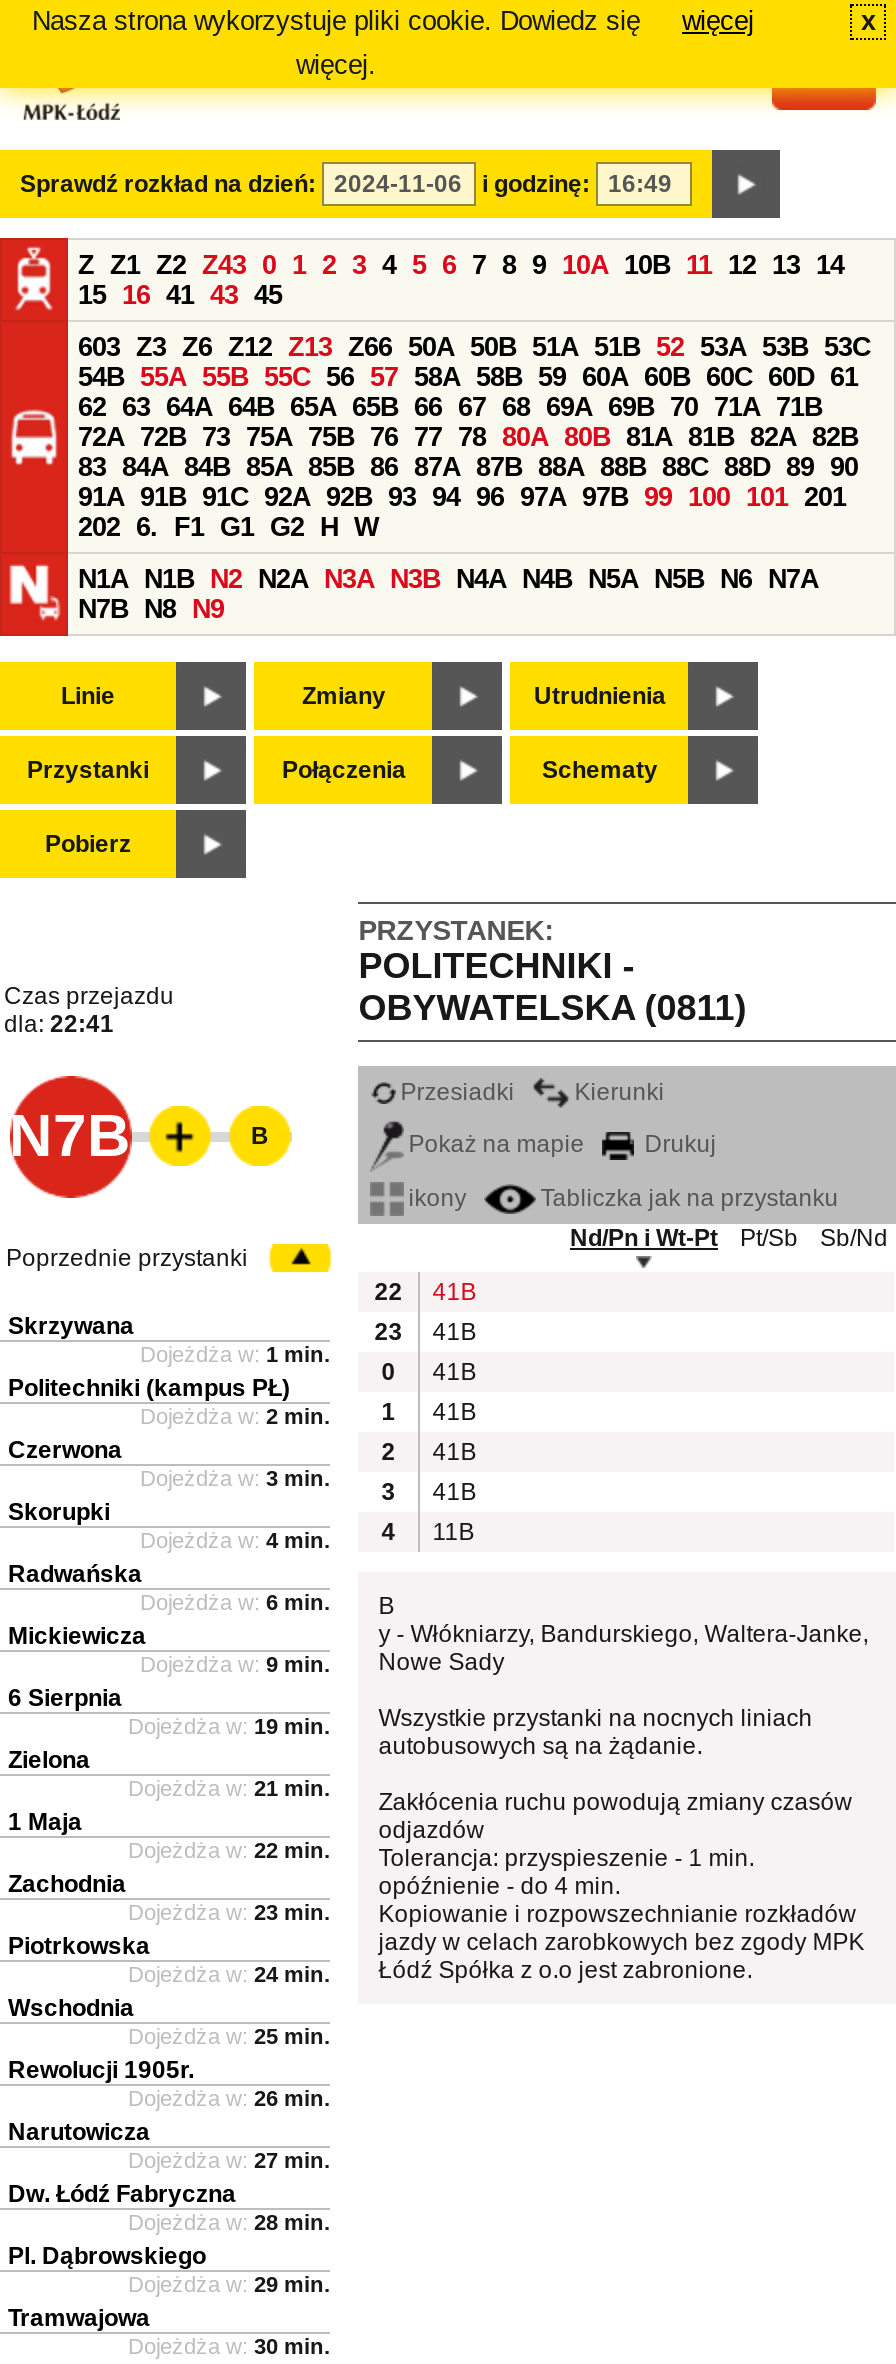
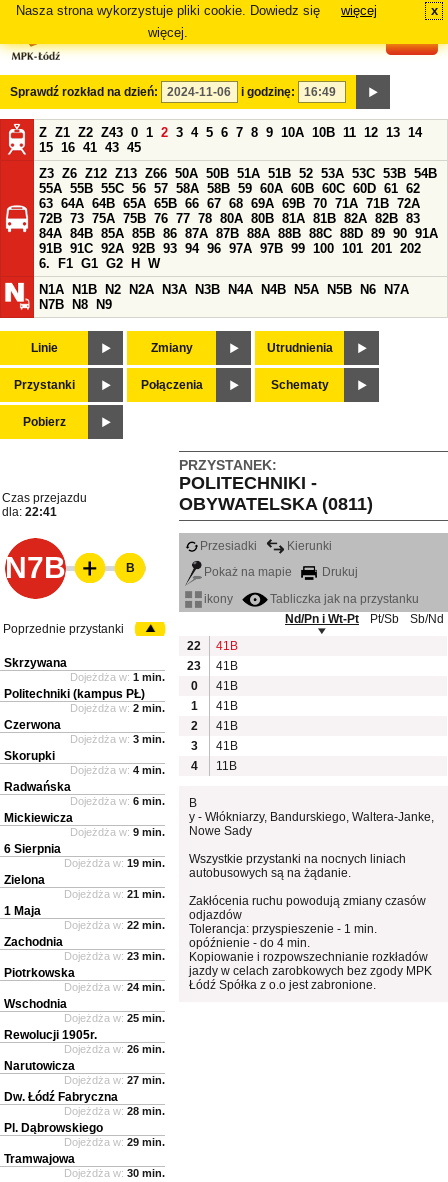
- 603 Z3 Z6 Z12 Z13 Z66 50A 50B 51A 51B 52 53A 53B 53C
- 54B 55A 55B 55C 56 57 58A 58B 59 60A 60B 60C 60D 61
- 62 63 64A 64B 65A 65B 66 67 68 69A 69B 70 71A 71B
- 72A 72B 73 75A 75B 76 77 78 80A 80B 81A 81B 82A 82B
- 83 84A 84B 85A 85B 86 87A 87B 88A 88B 88C 88D 89 90
- 91A 91B 91C 92A 92B 93 94 96 97A 97B 99 100 101 201
- 202 6. F1 G1 G2 H W
+ Z3 Z6 Z12 Z13 Z66 50A 50B 51A 51B 52 53A 53C 53B 54B
+ 55A 55B 55C 56 57 58A 58B 59 60A 60B 60C 60D 61 62
+ 63 64A 64B 65A 65B 66 67 68 69A 69B 70 71A 71B 72A
+ 72B 73 75A 75B 76 77 78 80A 80B 81A 81B 82A 82B 83
+ 84A 84B 85A 85B 86 87A 87B 88A 88B 88C 88D 89 90 91A
+ 91B 91C 92A 92B 93 94 96 97A 97B 99 100 101 201 202
+ 6. F1 G1 G2 H W
